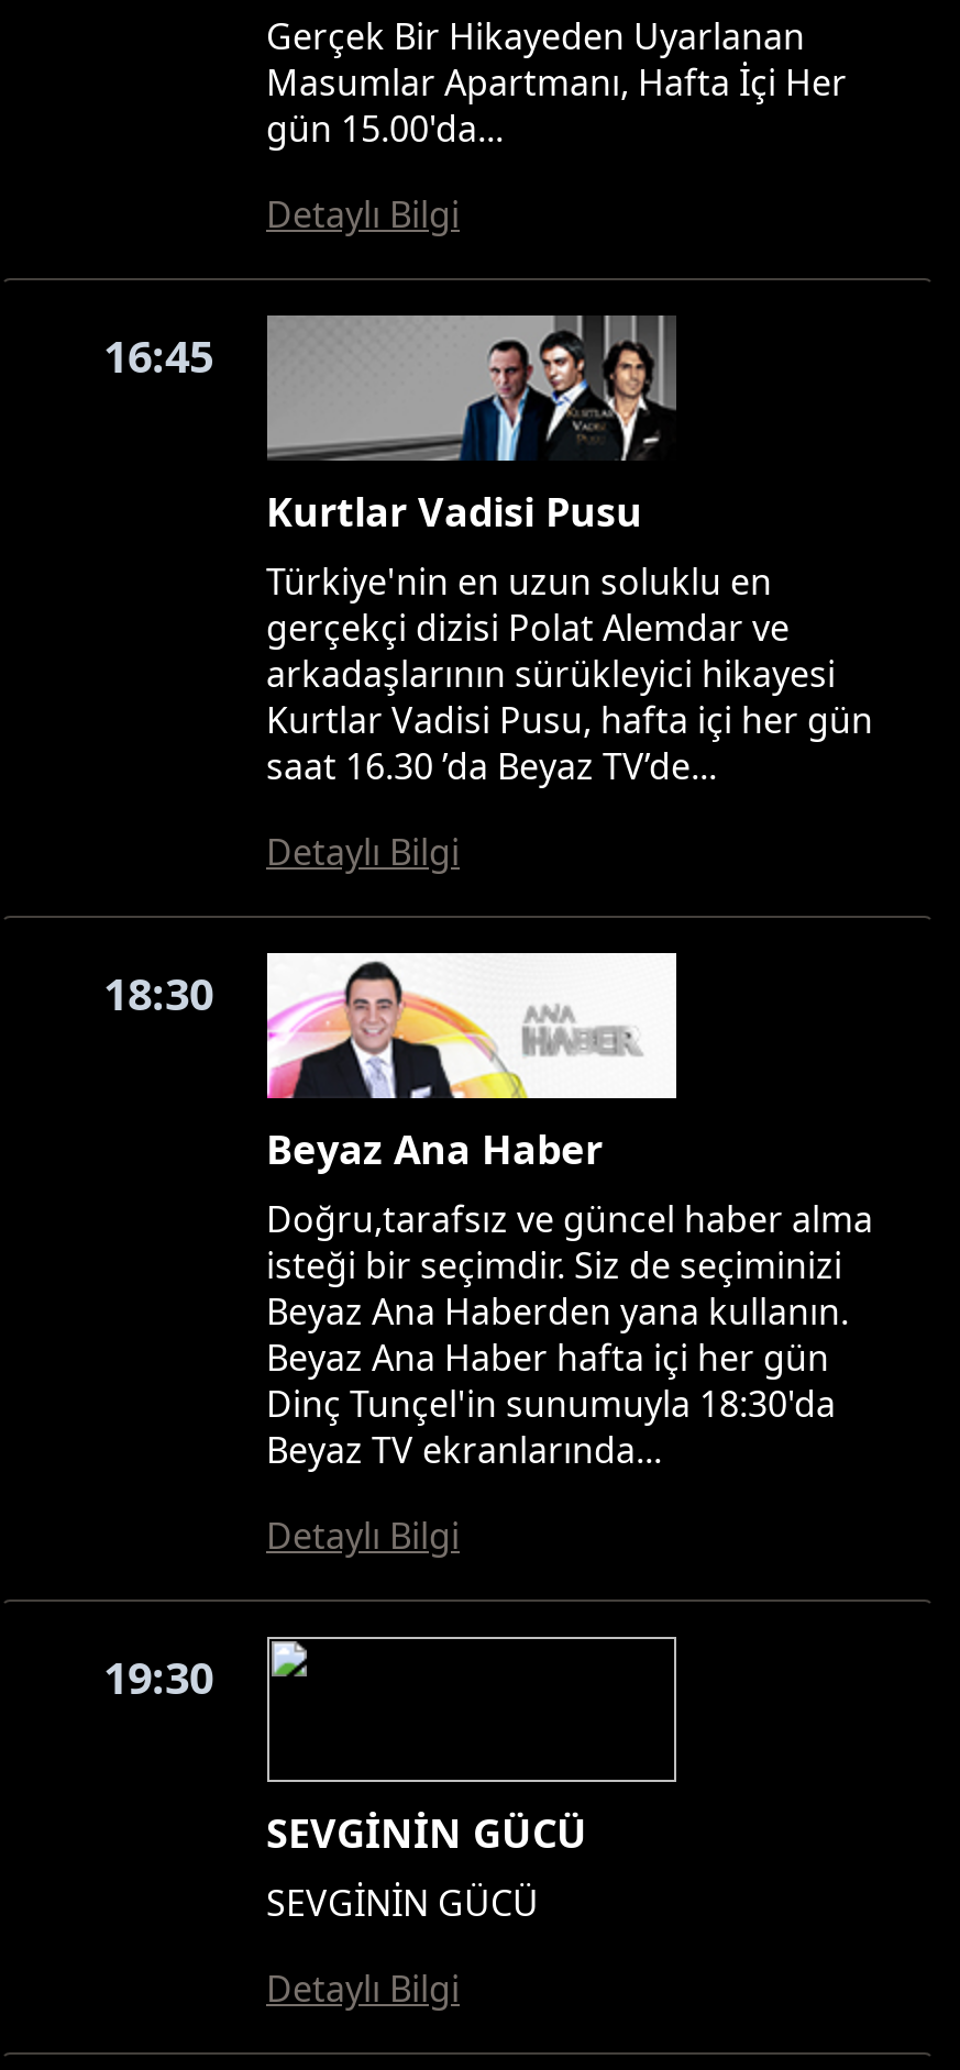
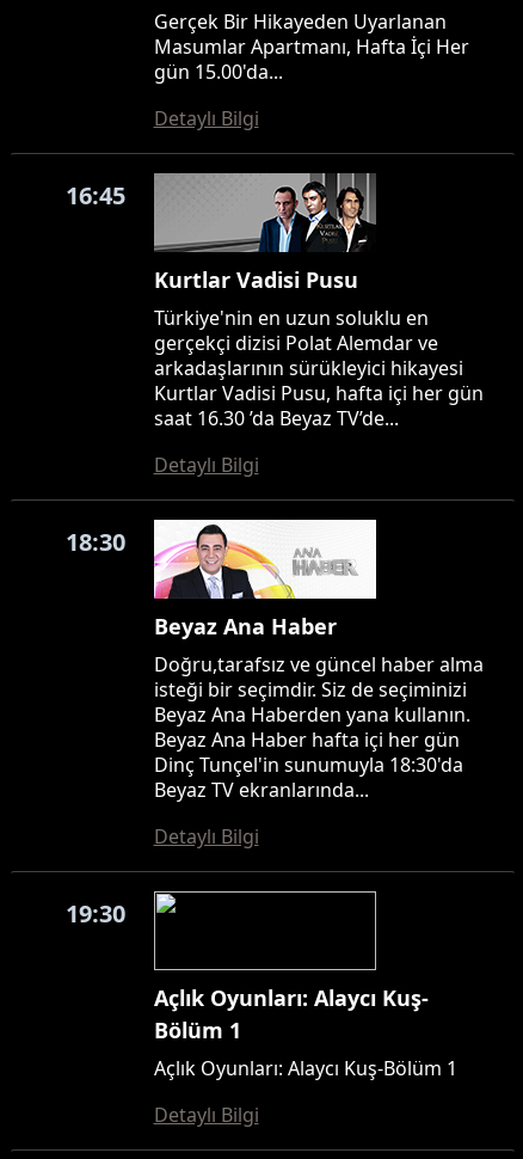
- SEVGİNİN GÜCÜ
- SEVGİNİN GÜCÜ
+ Açlık Oyunları: Alaycı Kuş-
+ Bölüm 1
+ Açlık Oyunları: Alaycı Kuş-Bölüm 1
